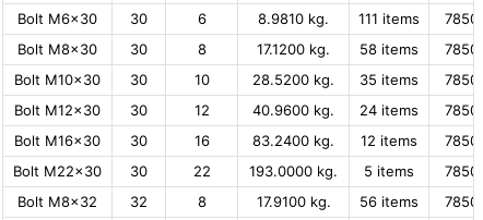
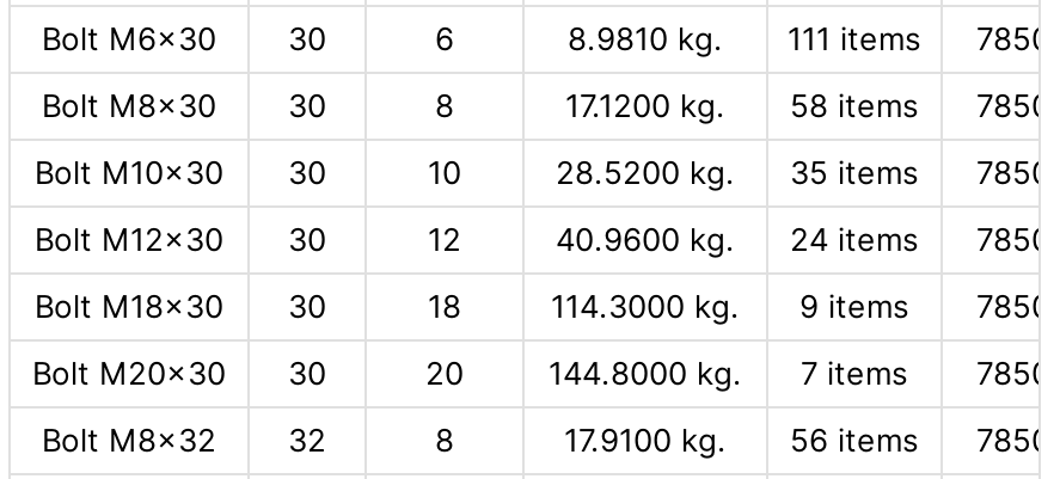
- Bolt M16x30 30
+ Bolt M18x30 30

- 16
+ 18

- 83.2400 kg.
+ 114.3000 kg.

- 12 items
+ 9 items

- Bolt M22x30 30
+ Bolt M20x30 30

- 22
+ 20

- 193.0000 kg.
+ 144.8000 kg.

- 5 items
+ 7 items
